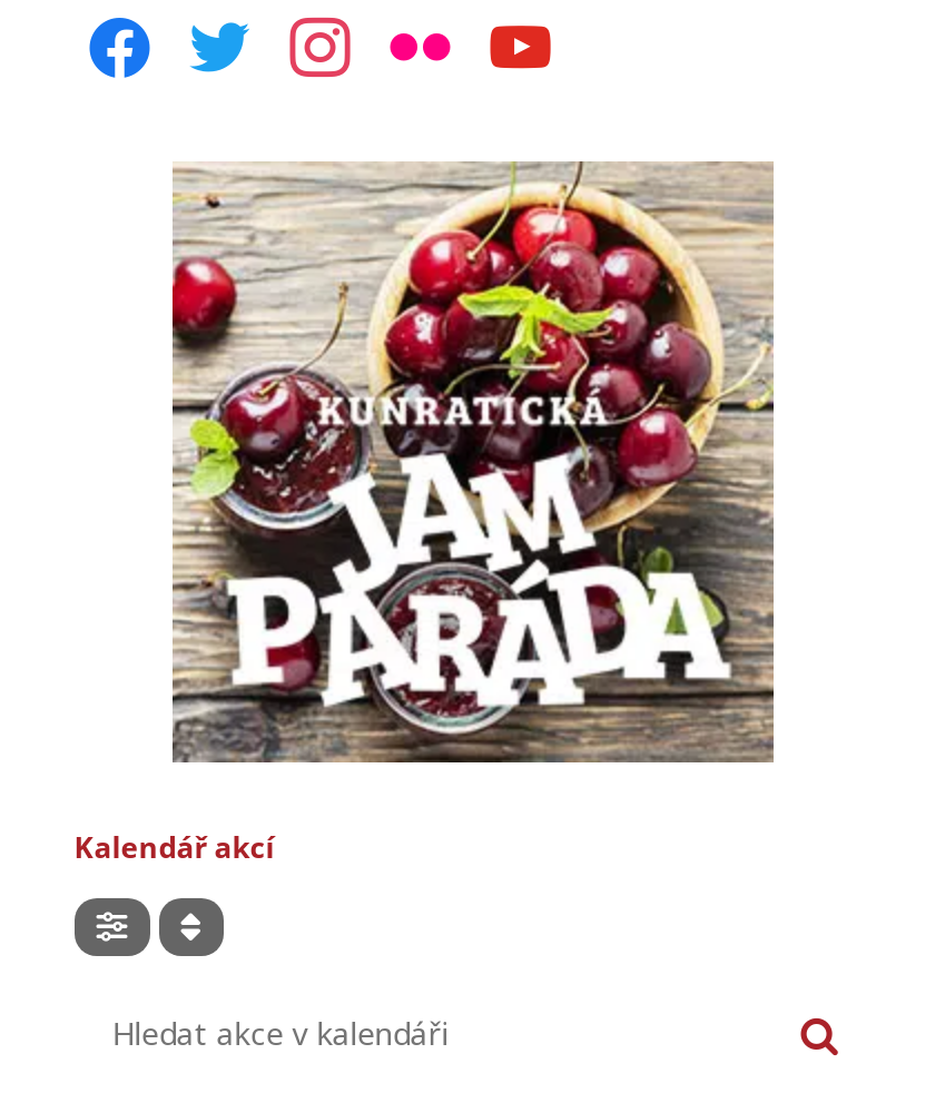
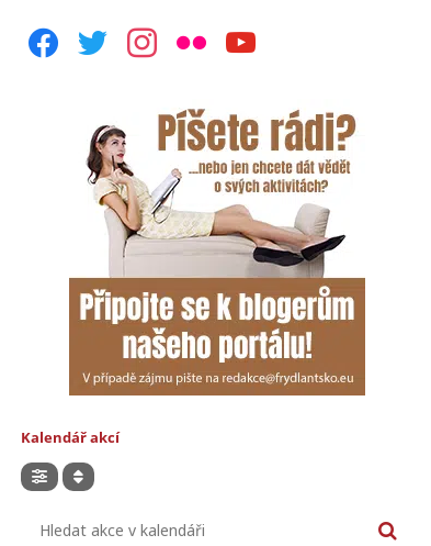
- [image]
+ [image]
